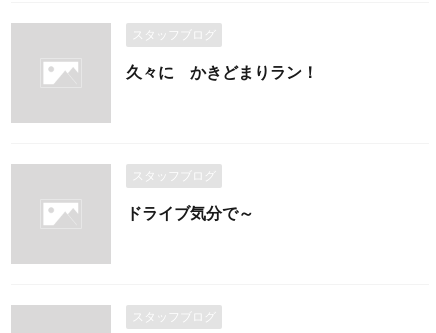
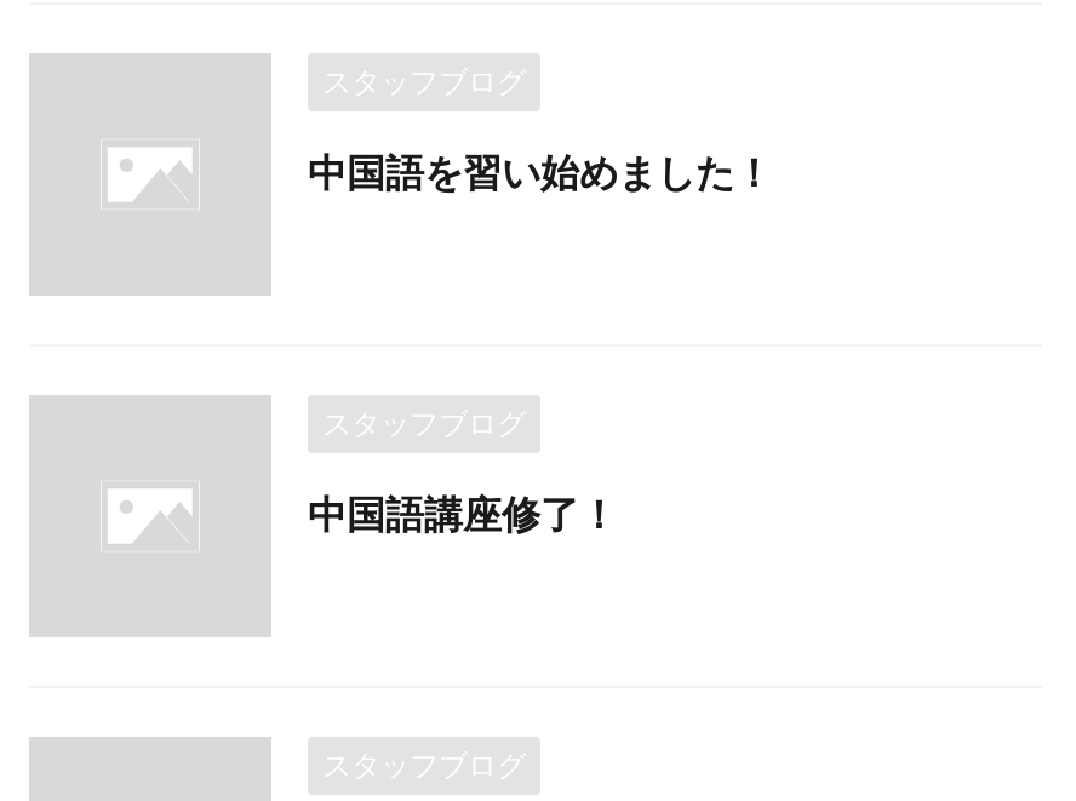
- 久々に かきどまりラン！
+ 中国語を習い始めました！

- ドライブ気分で～
+ 中国語講座修了！
